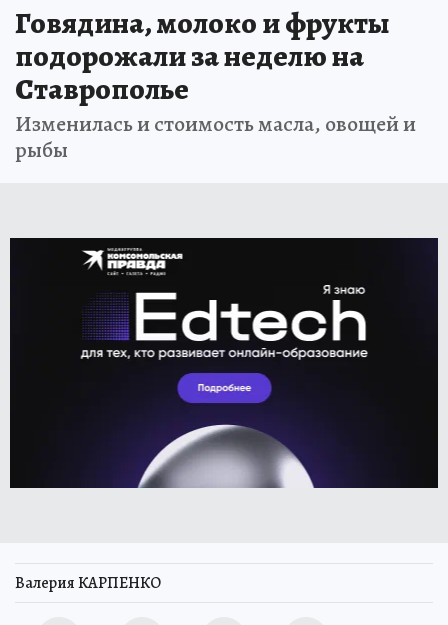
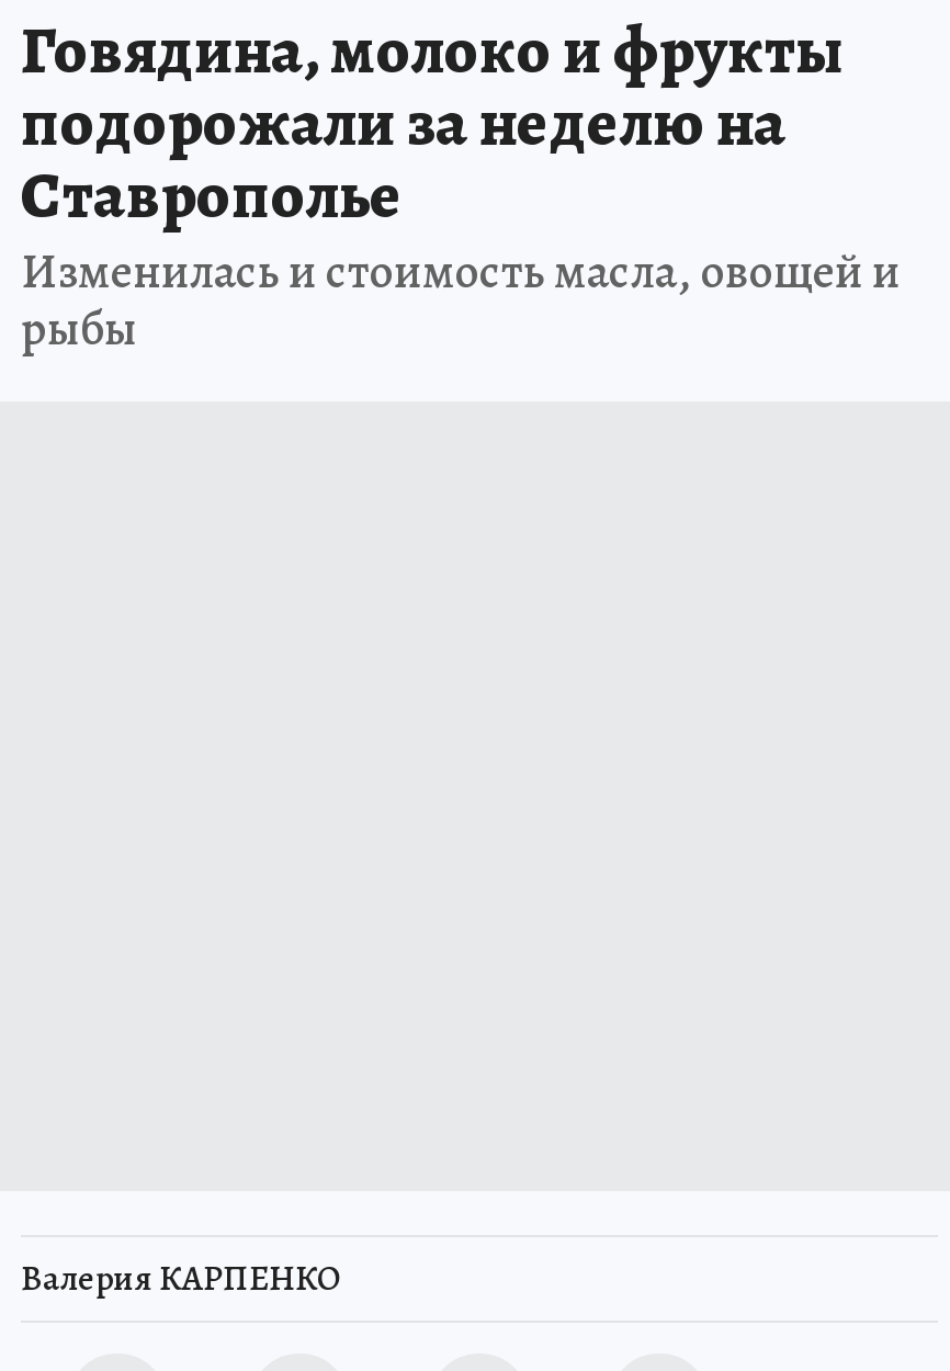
- [image]
